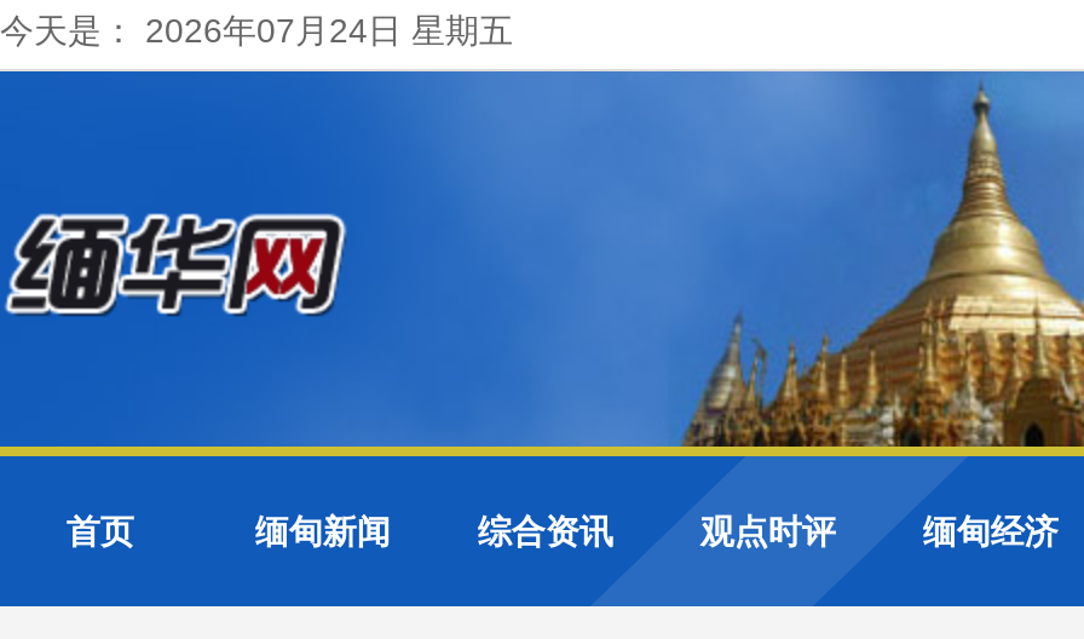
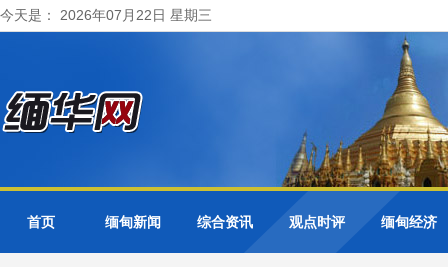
- 今天是： 2026年07月24日 星期五
+ 今天是： 2026年07月22日 星期三
